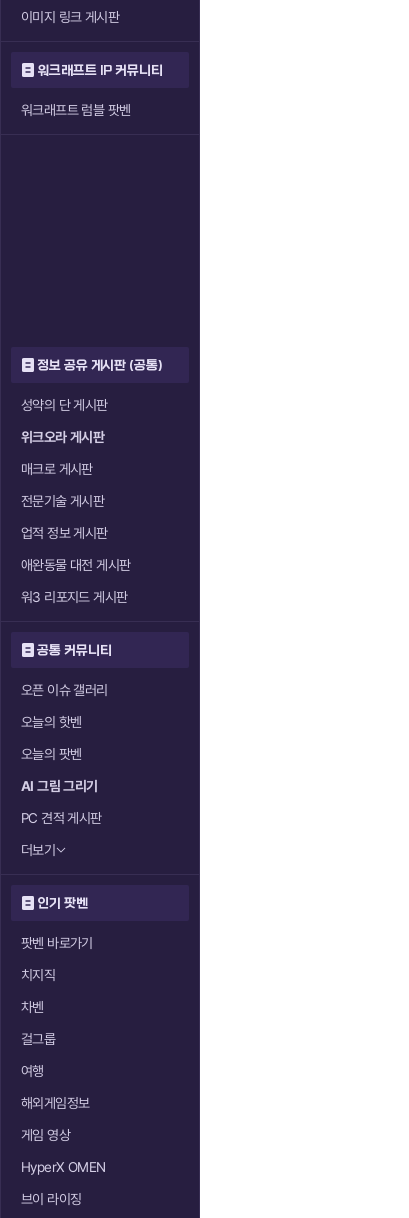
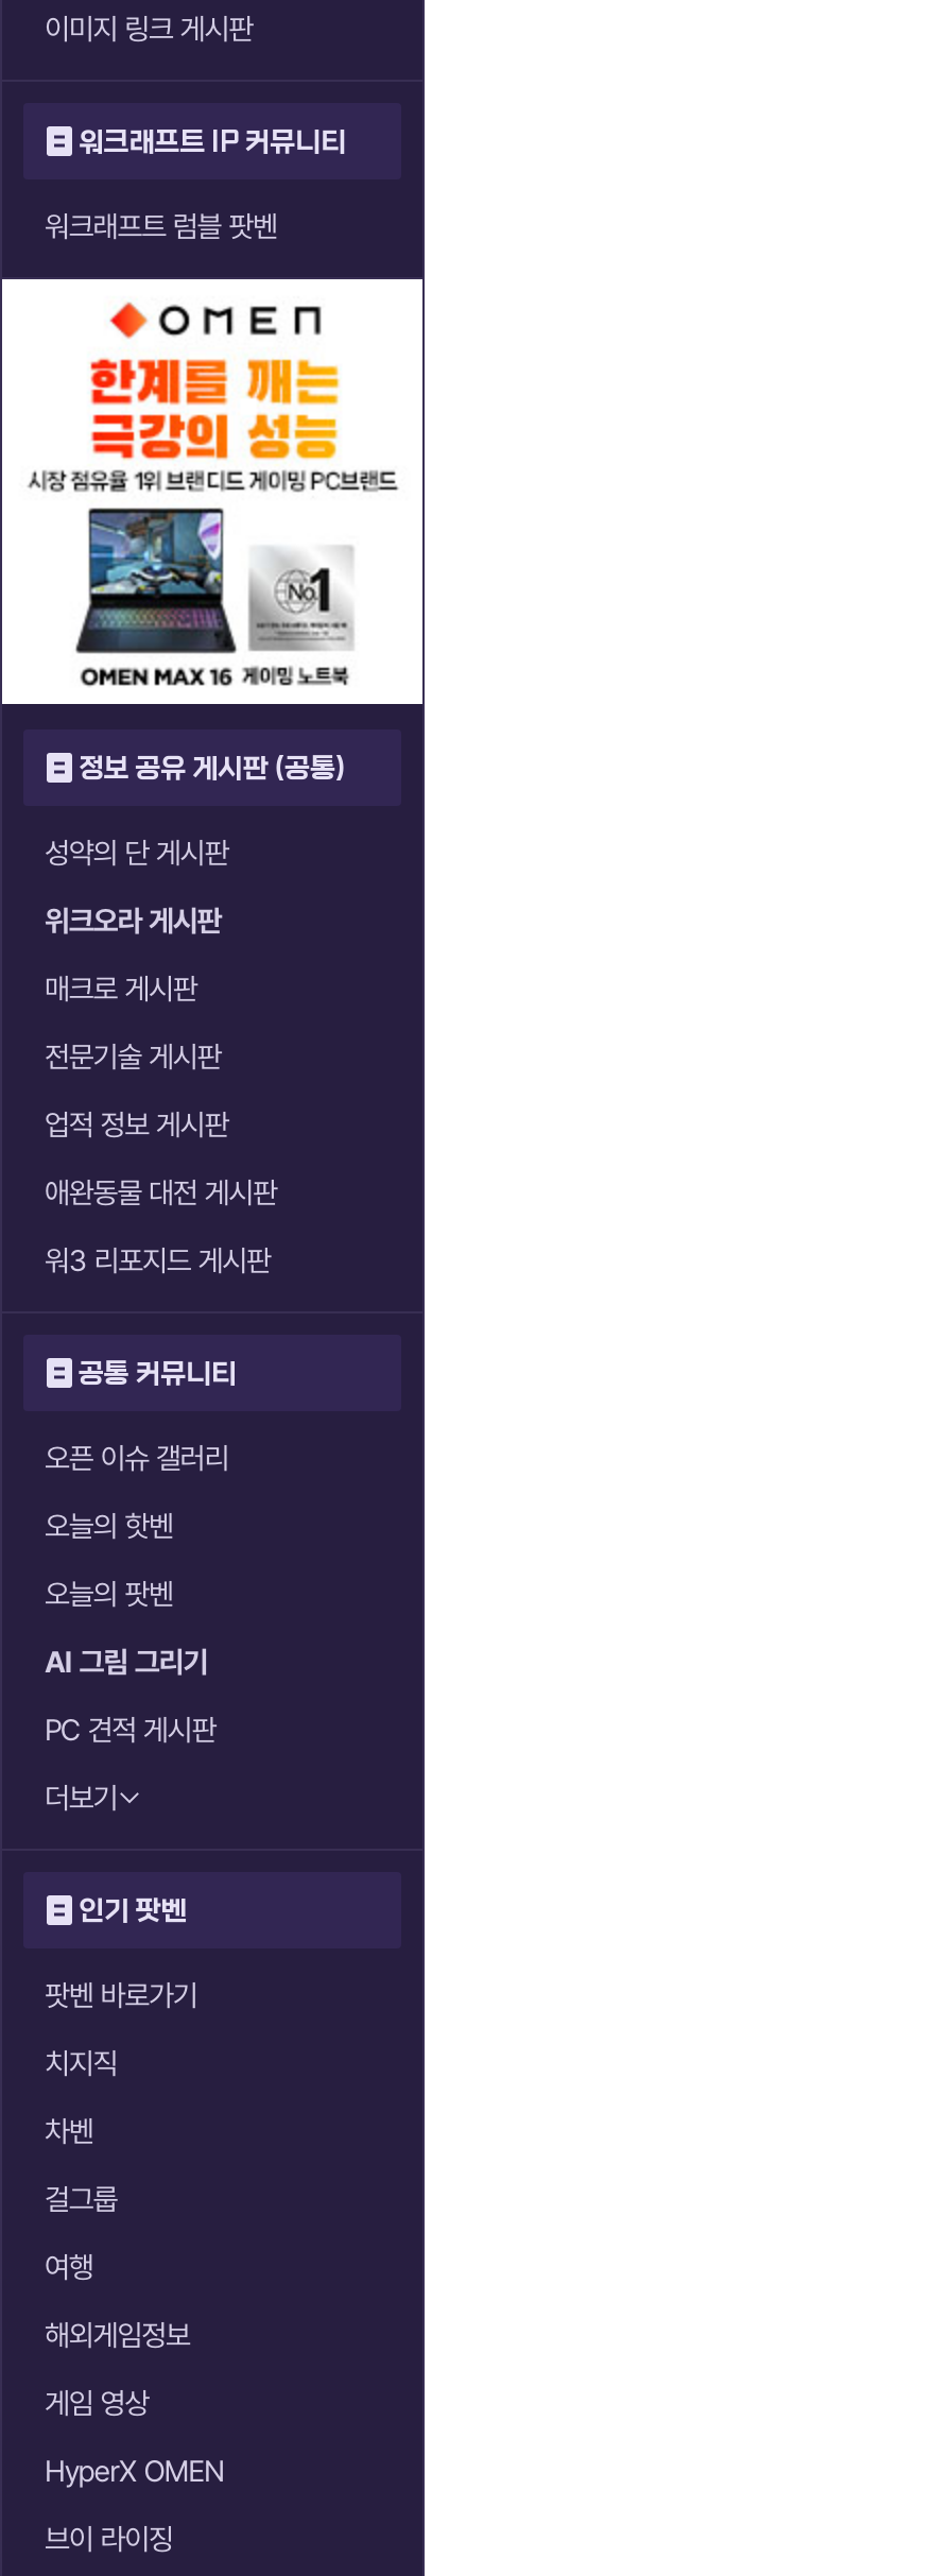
+ [image]
